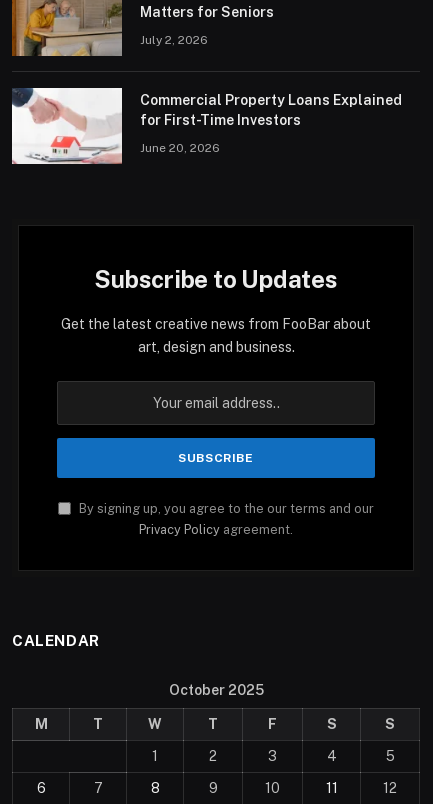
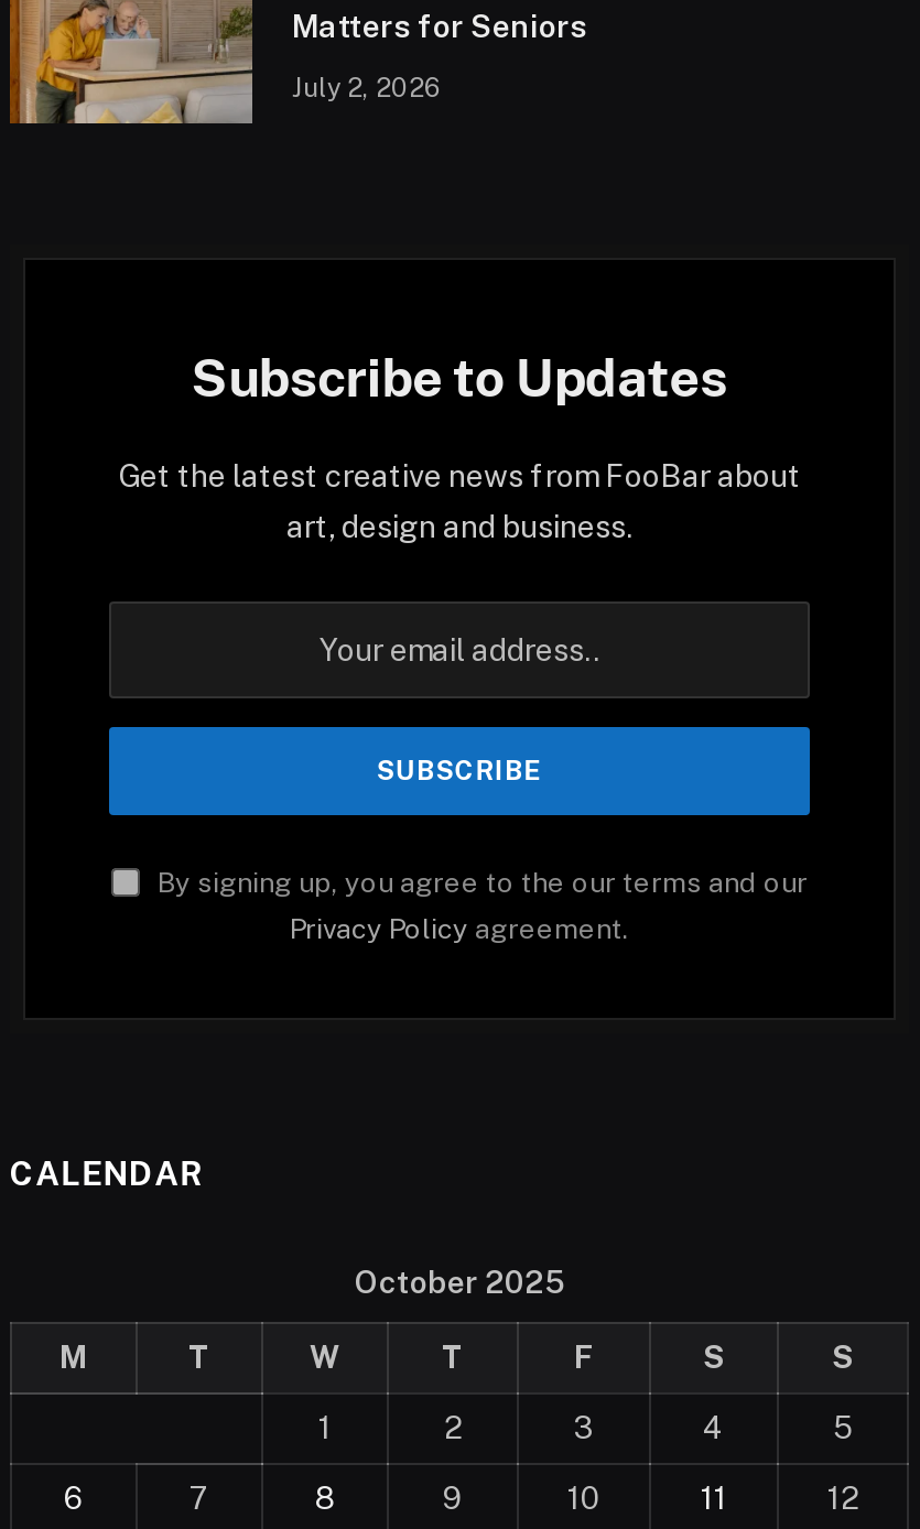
- [image]
- Commercial Property Loans Explained
- for First-Time Investors
- June 20, 2026
